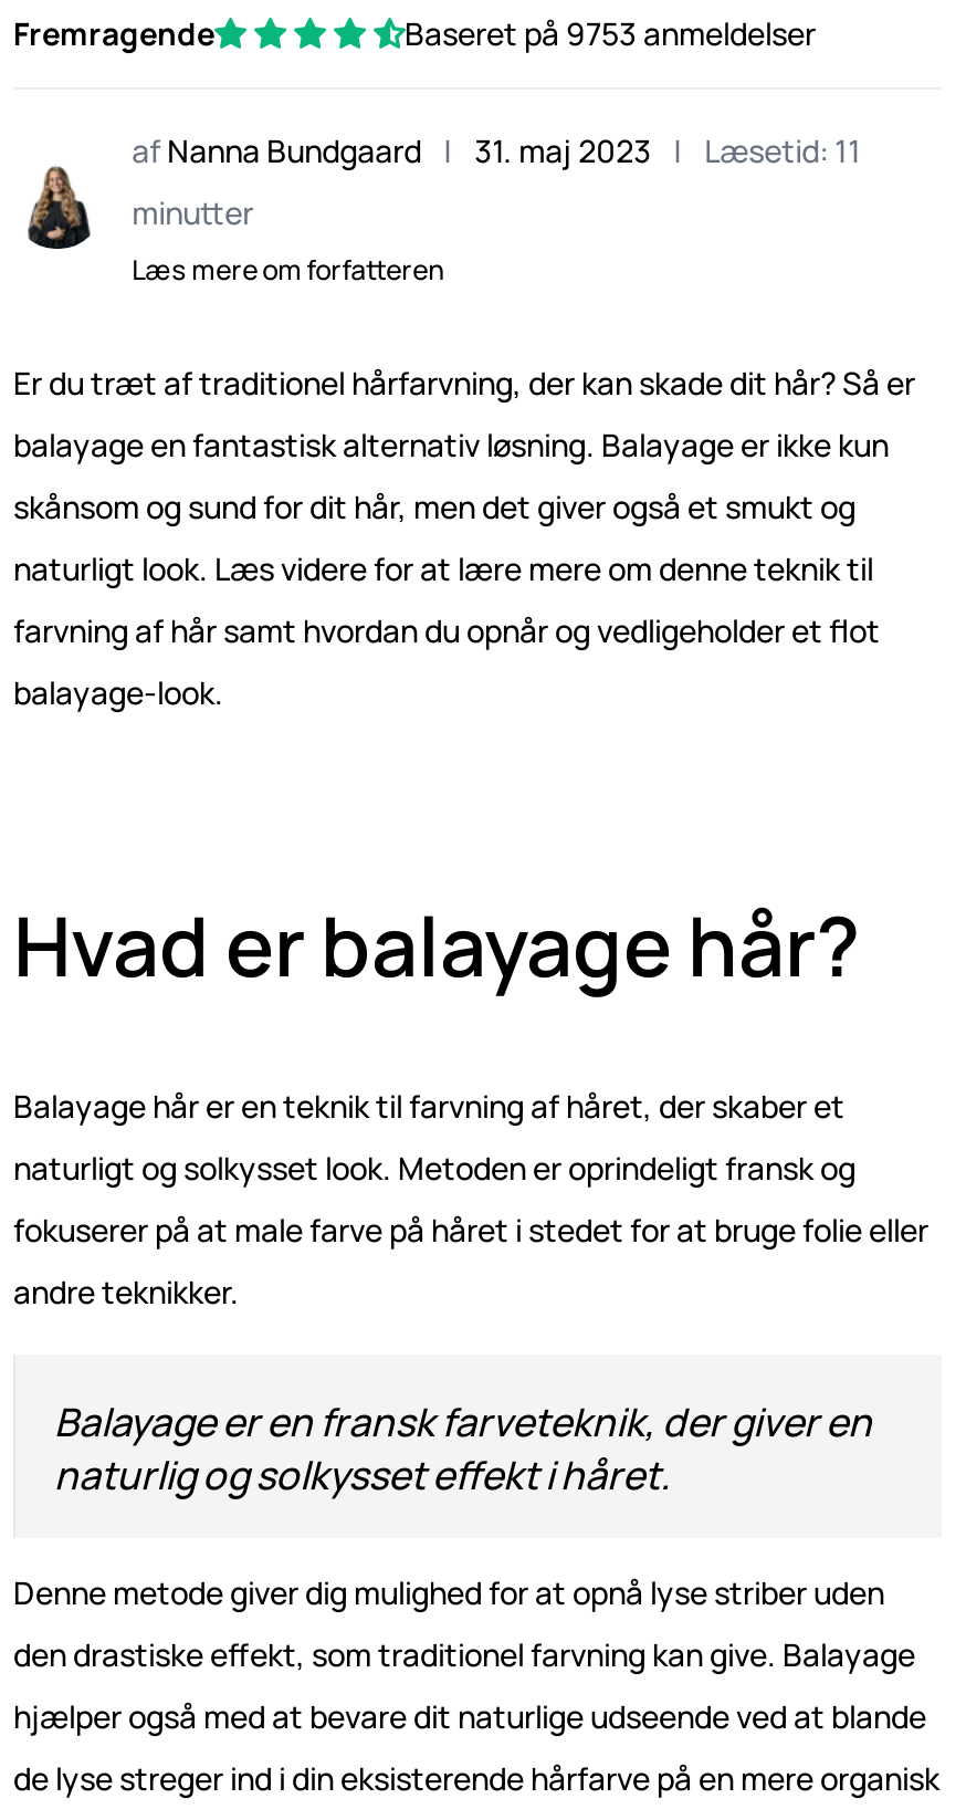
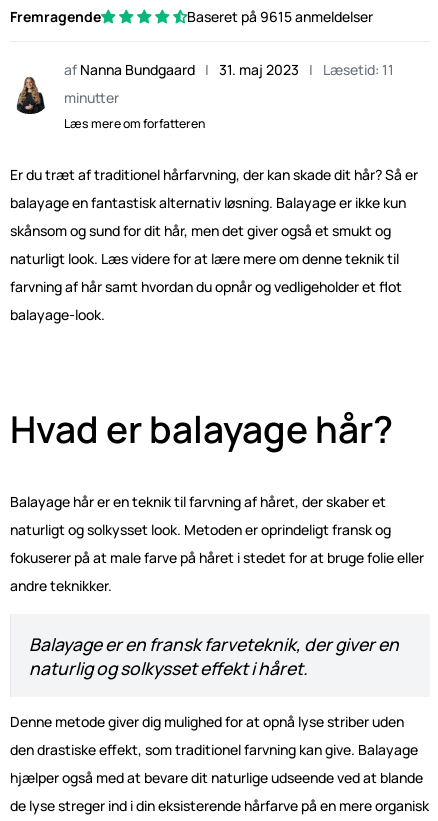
- Baseret på 9753 anmeldelser
+ Baseret på 9615 anmeldelser
